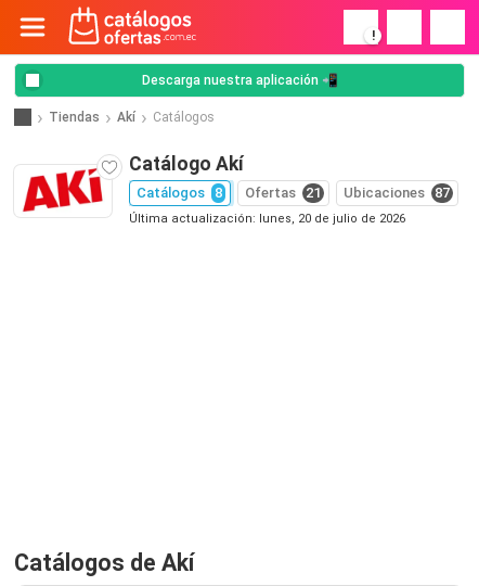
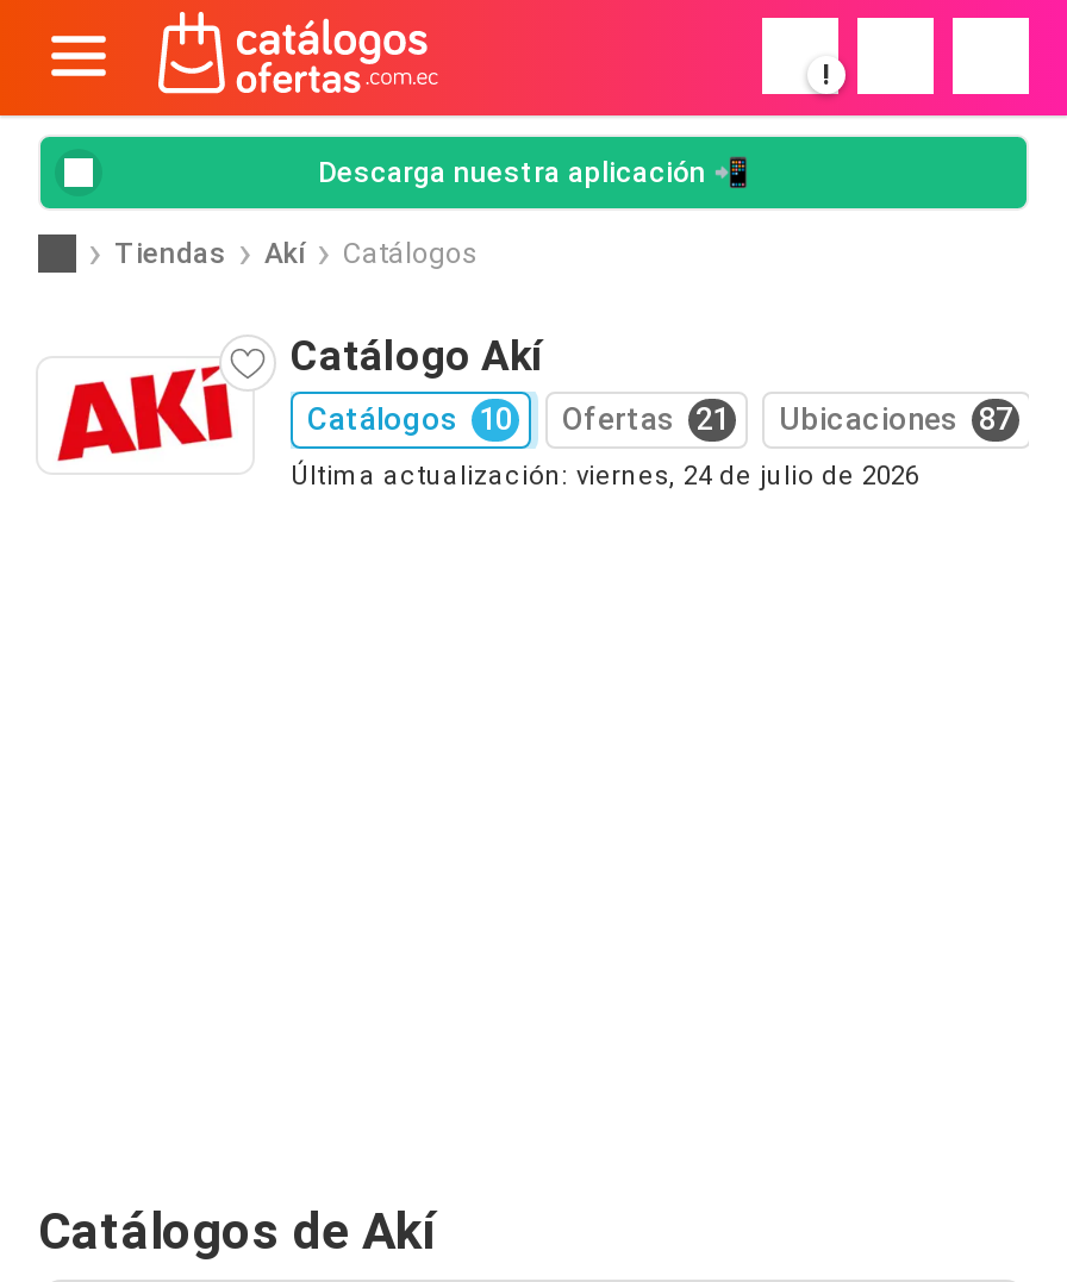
- Catálogos 8
+ Catálogos 10

- Última actualización: lunes, 20 de julio de 2026
+ Última actualización: viernes, 24 de julio de 2026
